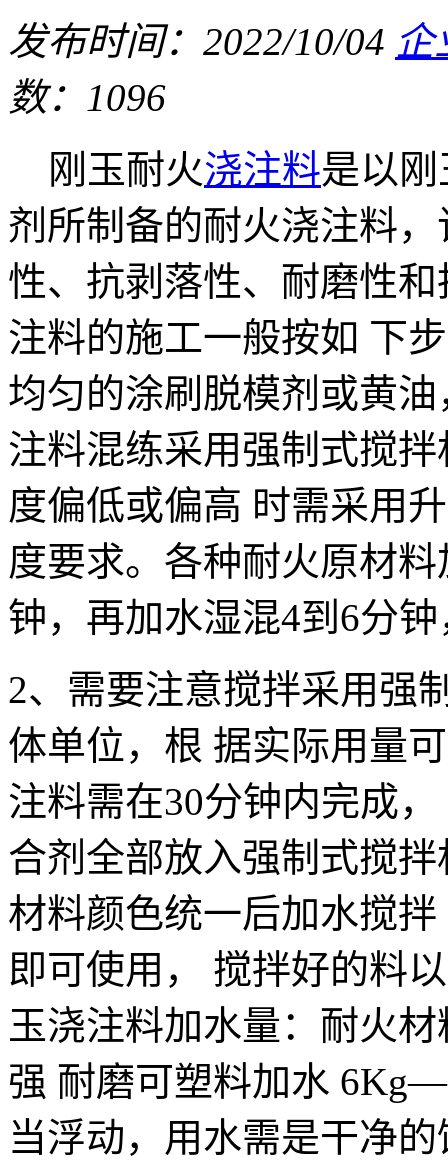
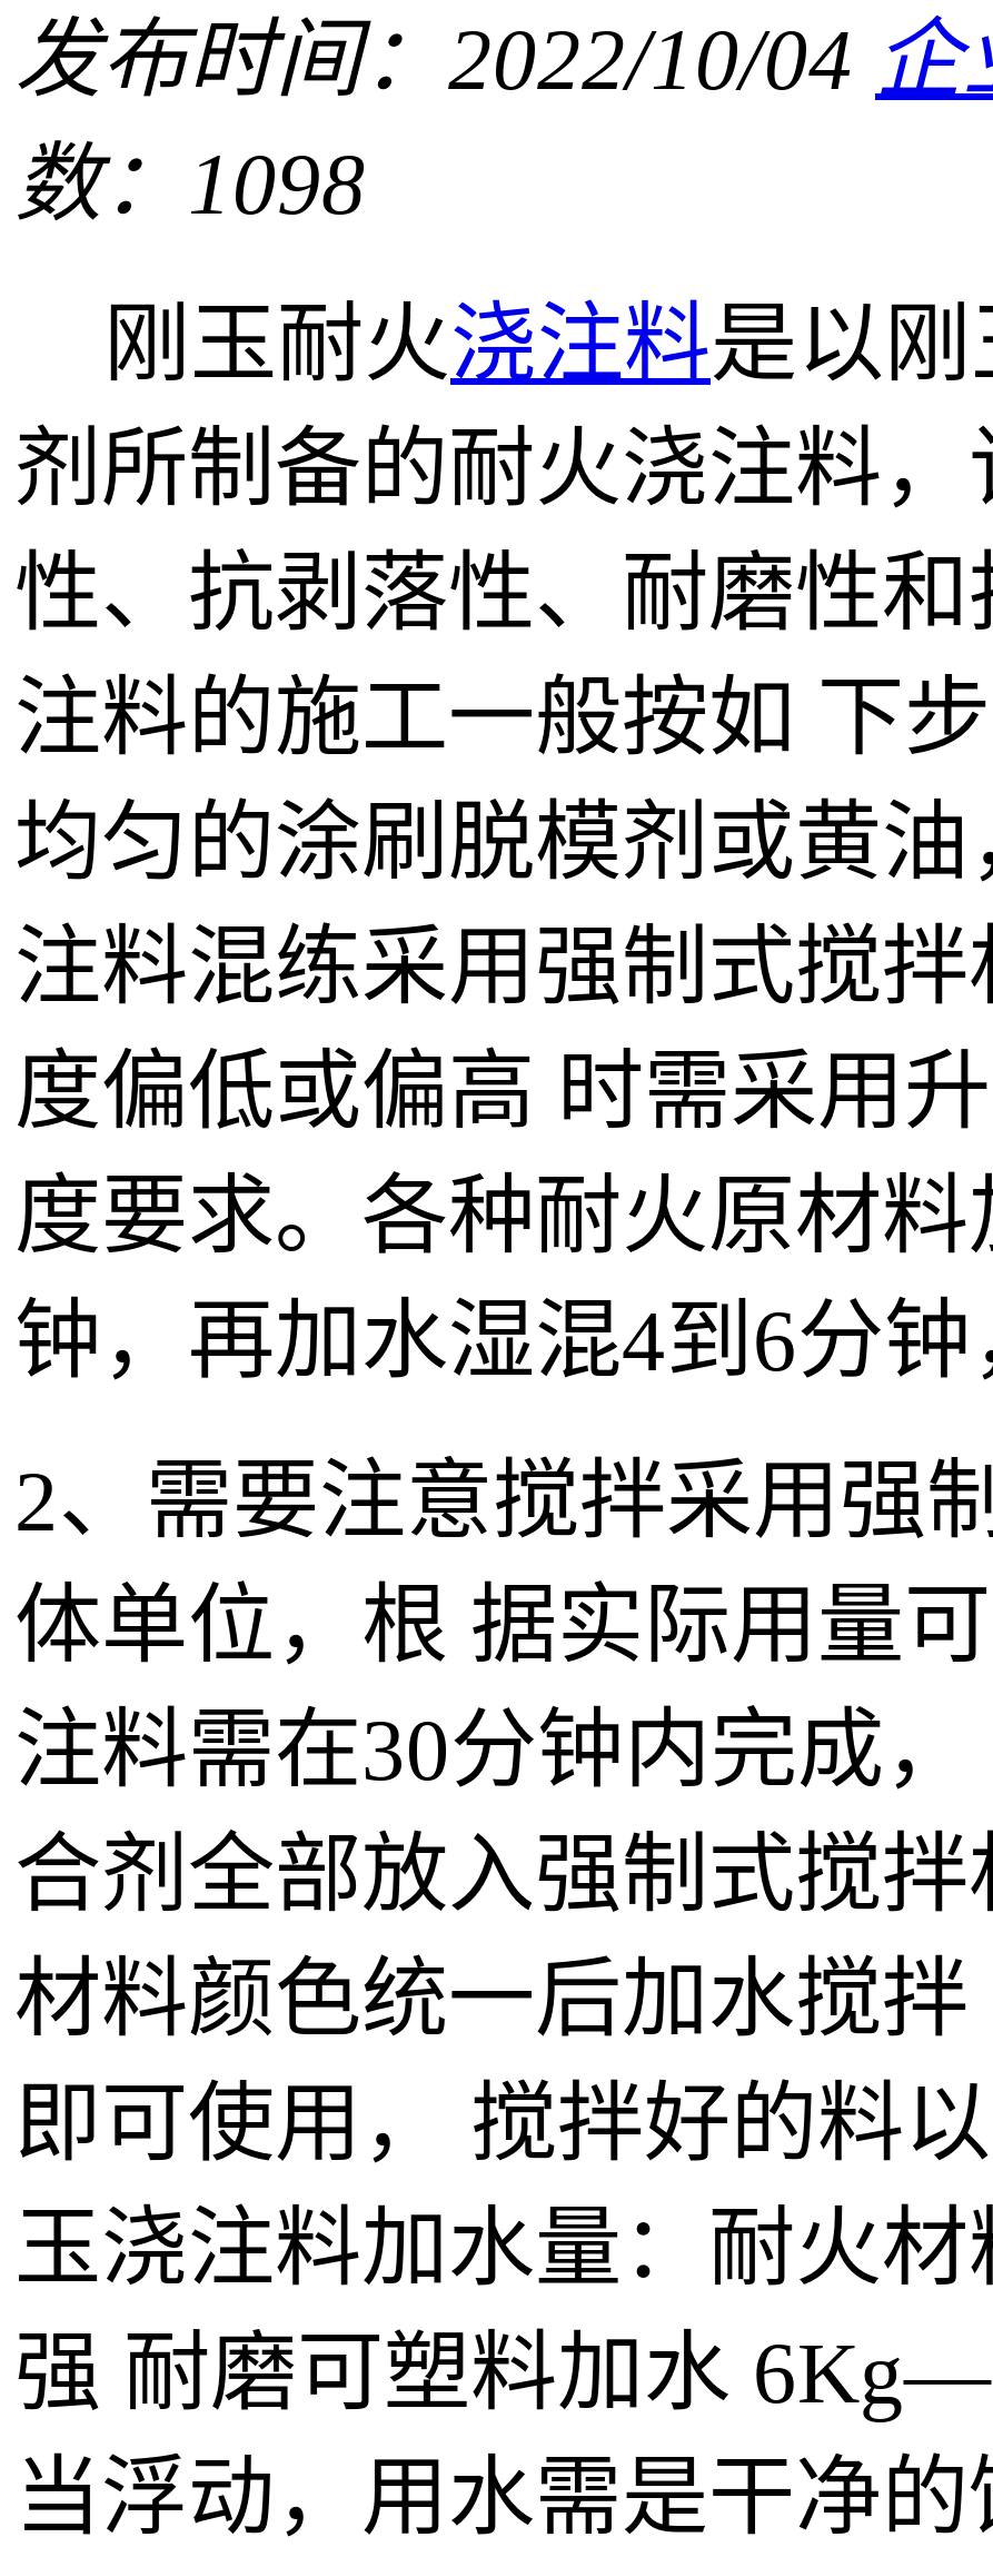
- 数：1096
+ 数：1098
